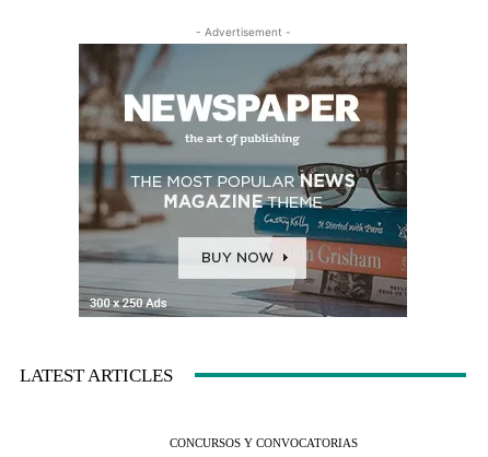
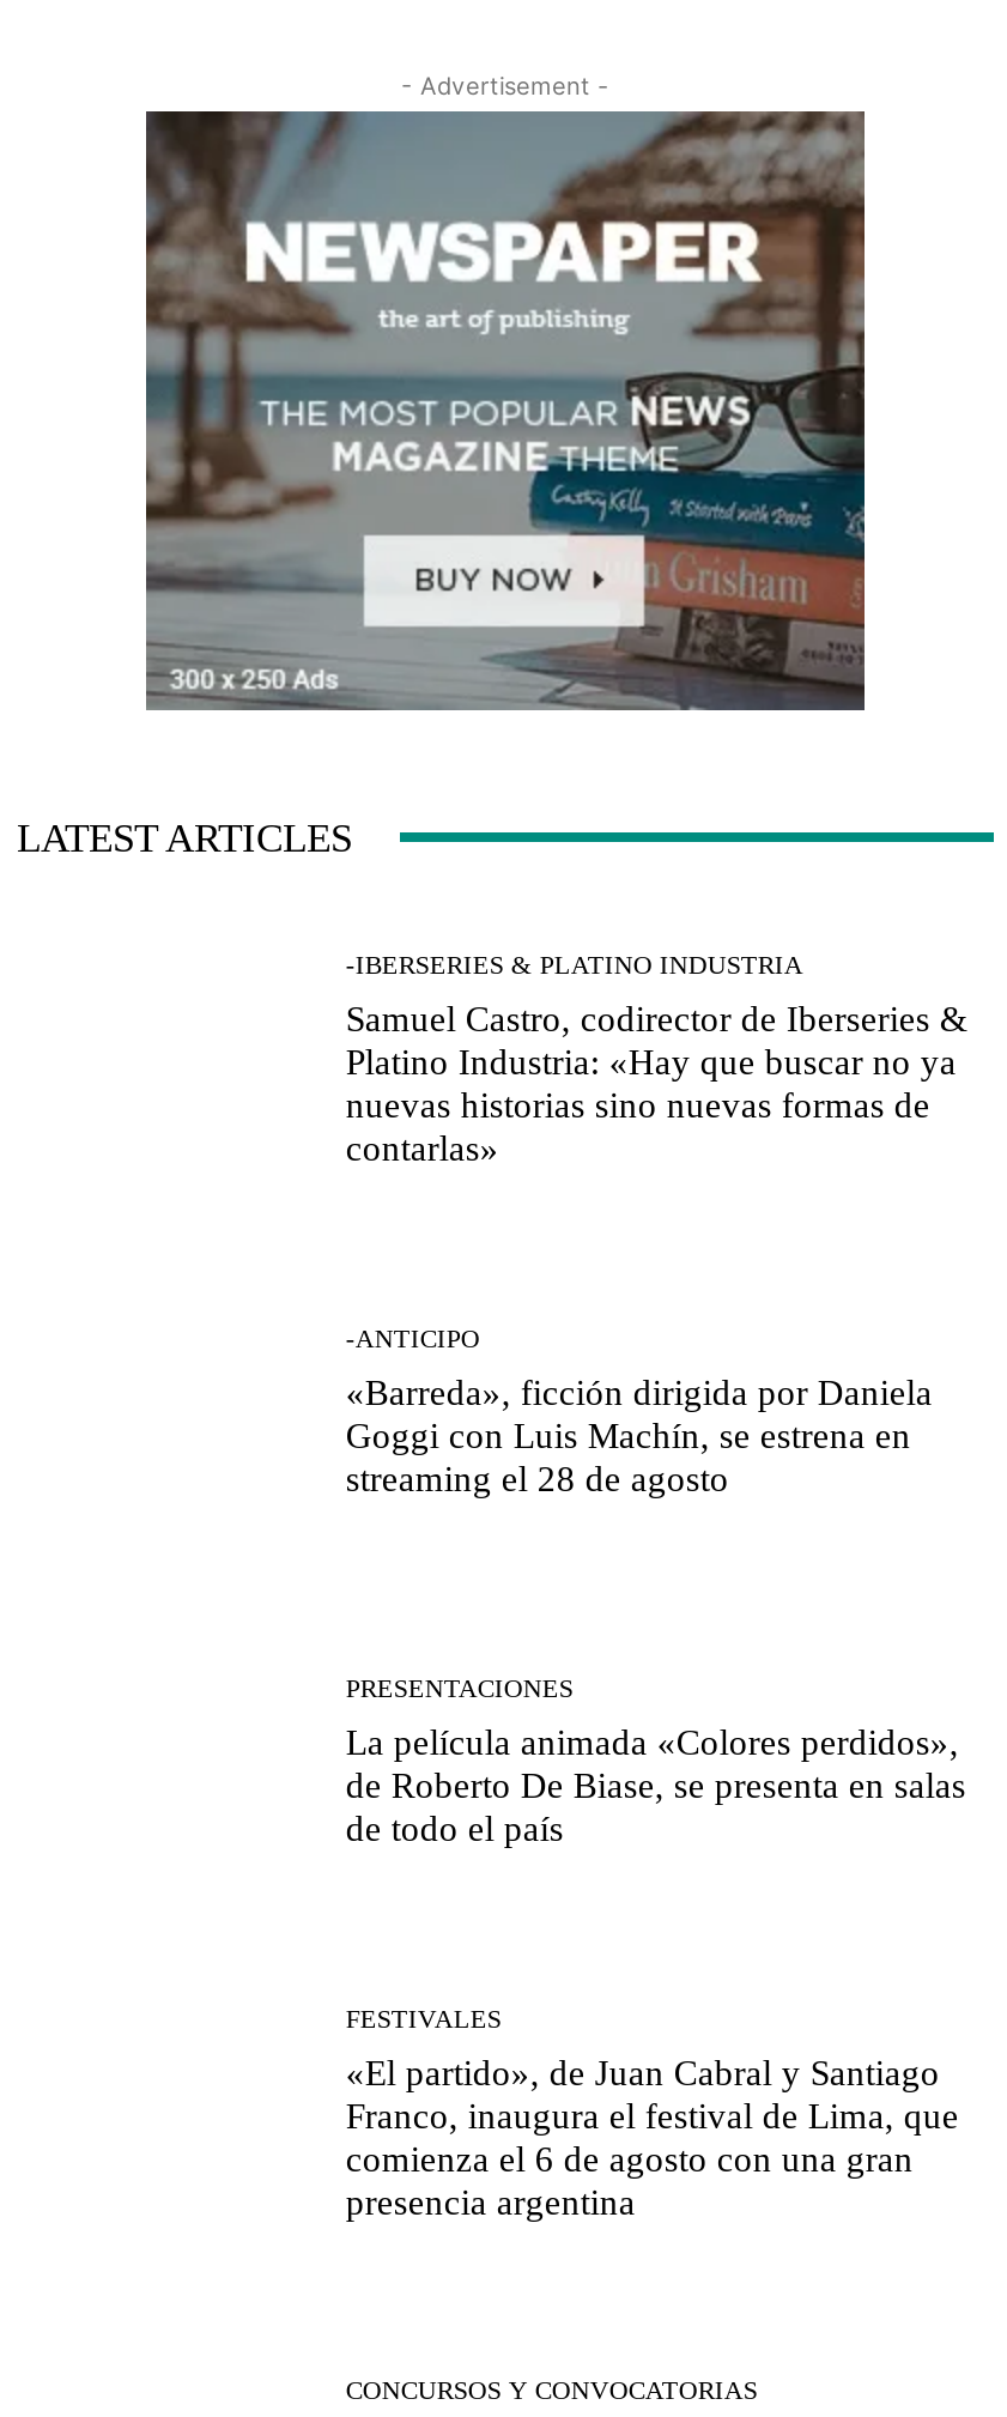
+ -IBERSERIES & PLATINO INDUSTRIA
+ Samuel Castro, codirector de Iberseries &
+ Platino Industria: «Hay que buscar no ya
+ nuevas historias sino nuevas formas de
+ contarlas»

+ -ANTICIPO
+ «Barreda», ficción dirigida por Daniela
+ Goggi con Luis Machín, se estrena en
+ streaming el 28 de agosto

+ PRESENTACIONES
+ La película animada «Colores perdidos»,
+ de Roberto De Biase, se presenta en salas
+ de todo el país

+ FESTIVALES
+ «El partido», de Juan Cabral y Santiago
+ Franco, inaugura el festival de Lima, que
+ comienza el 6 de agosto con una gran
+ presencia argentina
